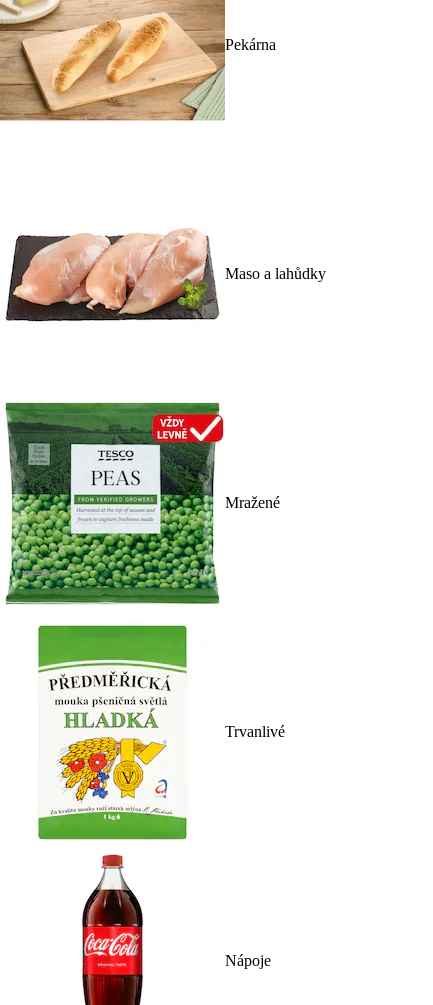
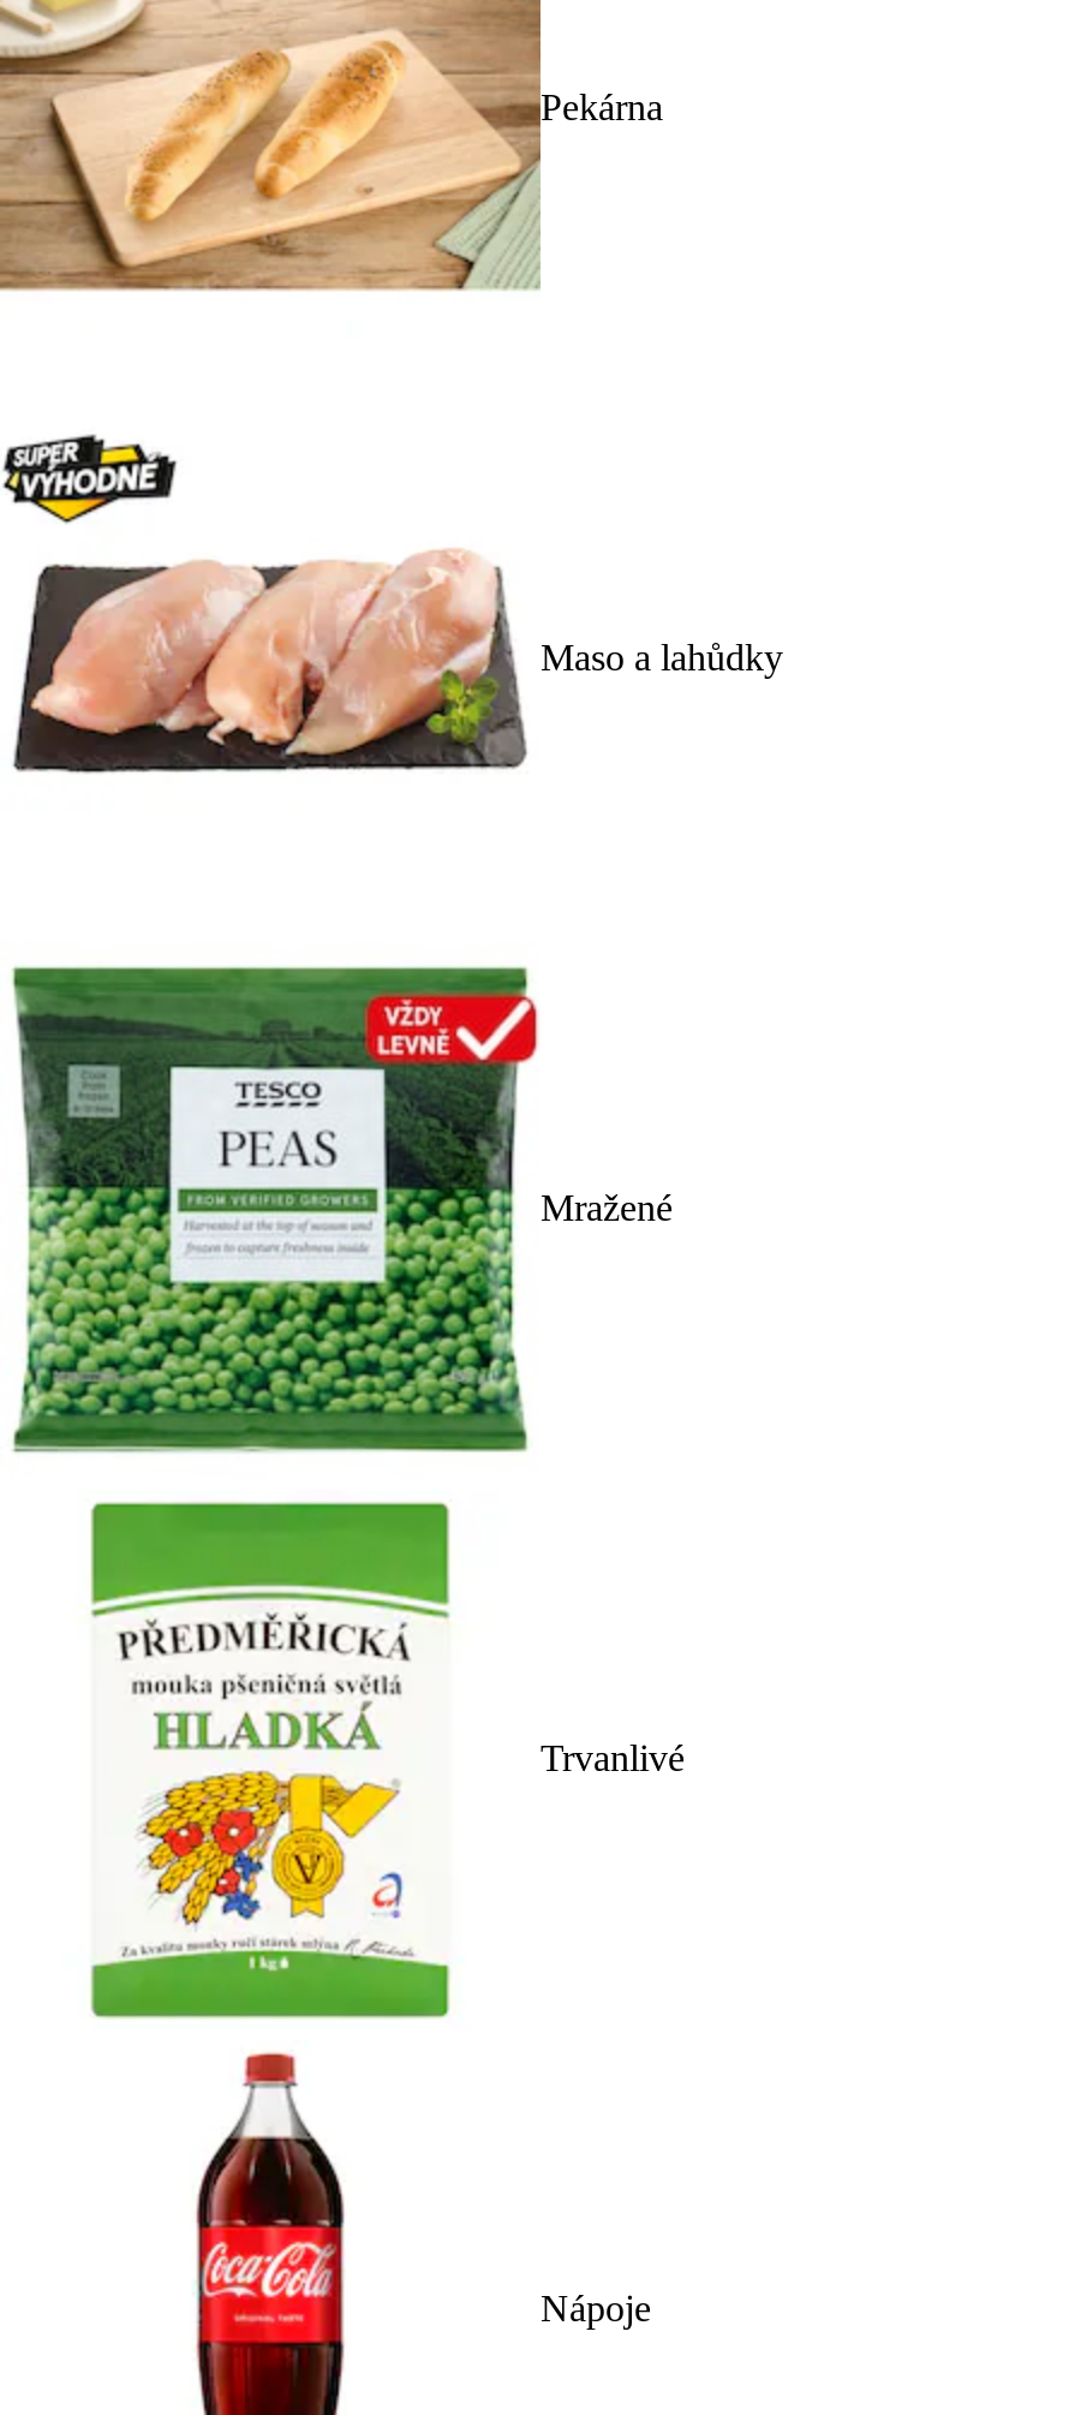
+ [image]
